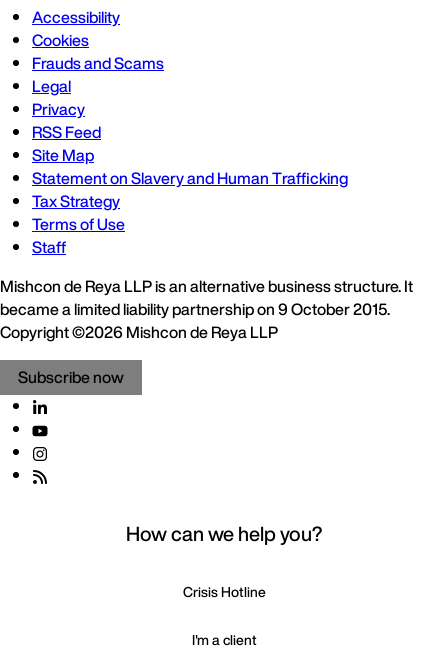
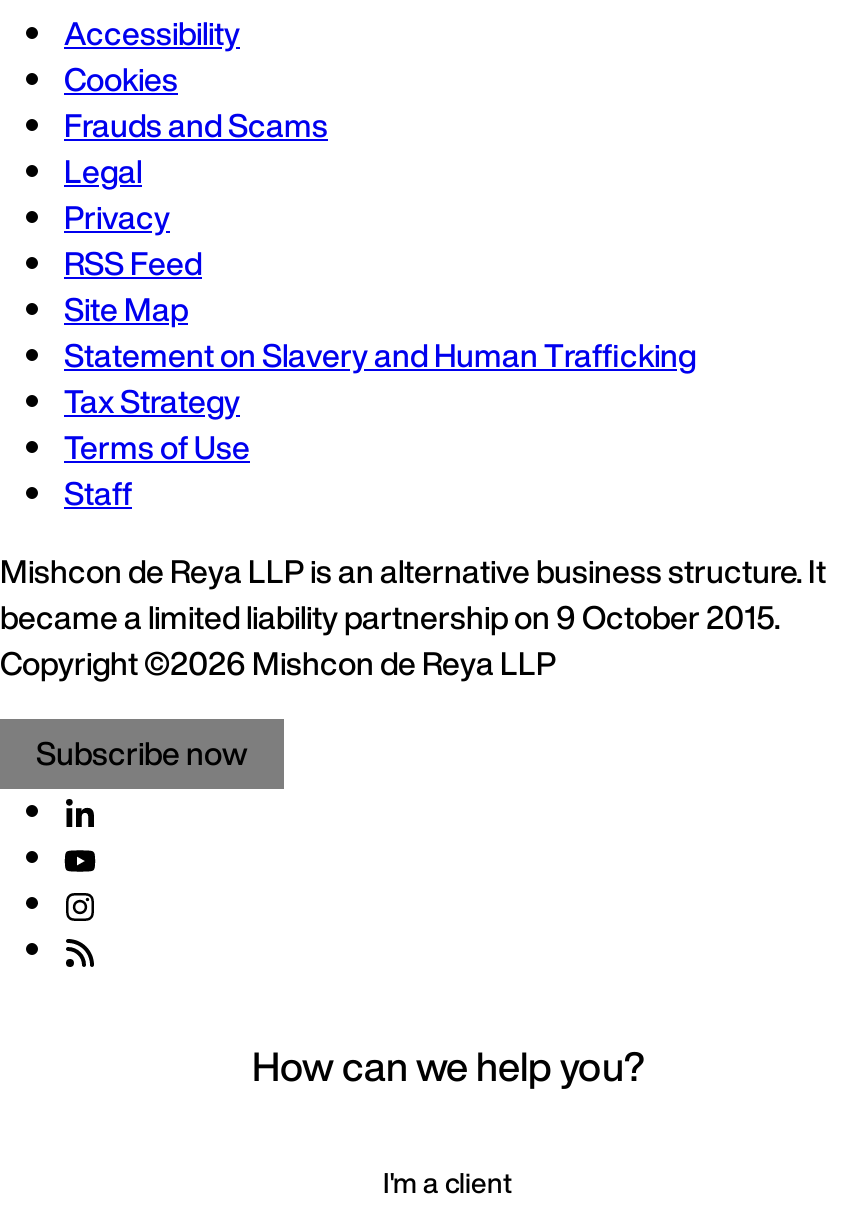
- Crisis Hotline
